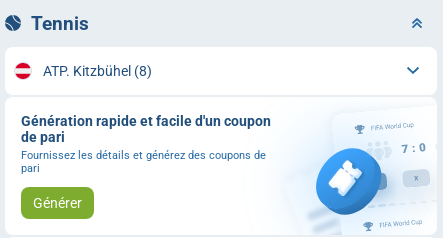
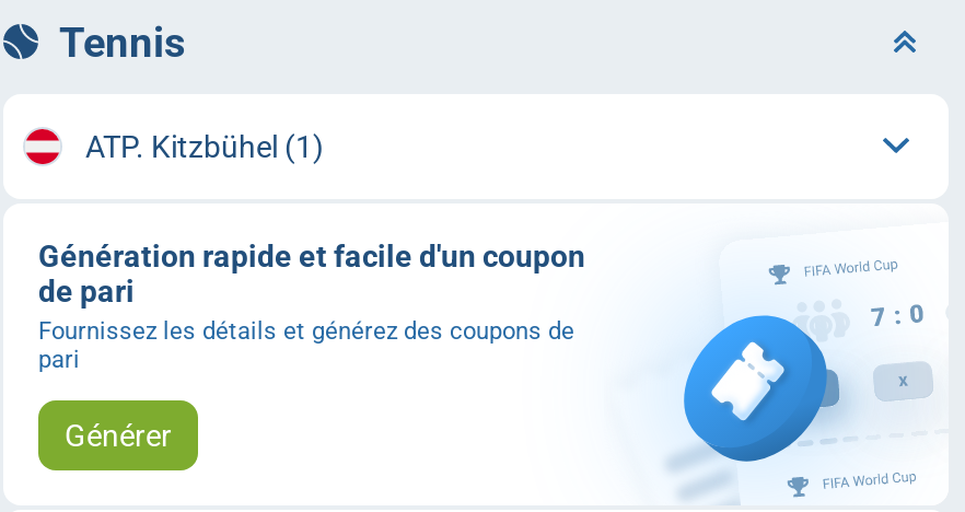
- ATP. Kitzbühel (8)
+ ATP. Kitzbühel (1)
